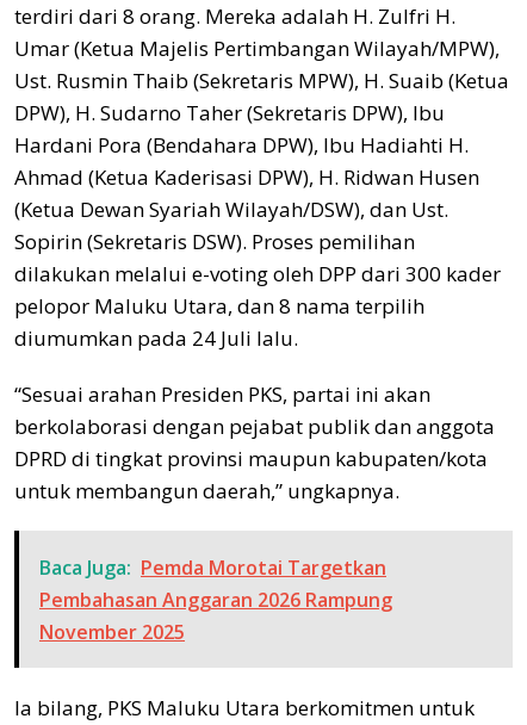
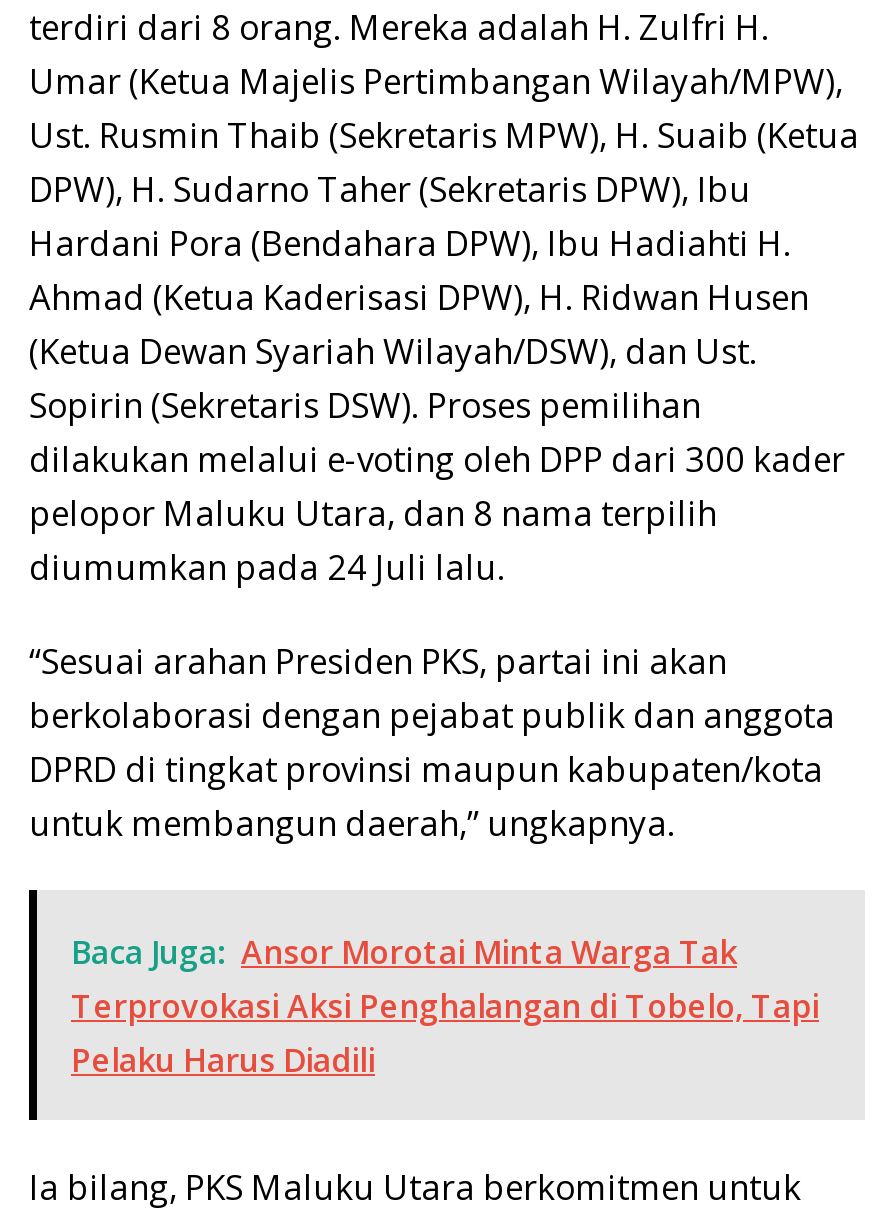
- Baca Juga: Pemda Morotai Targetkan
- Pembahasan Anggaran 2026 Rampung
- November 2025
+ Baca Juga: Ansor Morotai Minta Warga Tak
+ Terprovokasi Aksi Penghalangan di Tobelo, Tapi
+ Pelaku Harus Diadili
